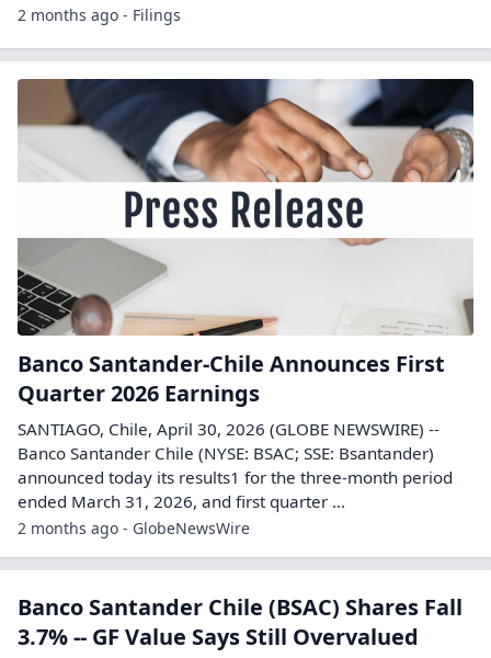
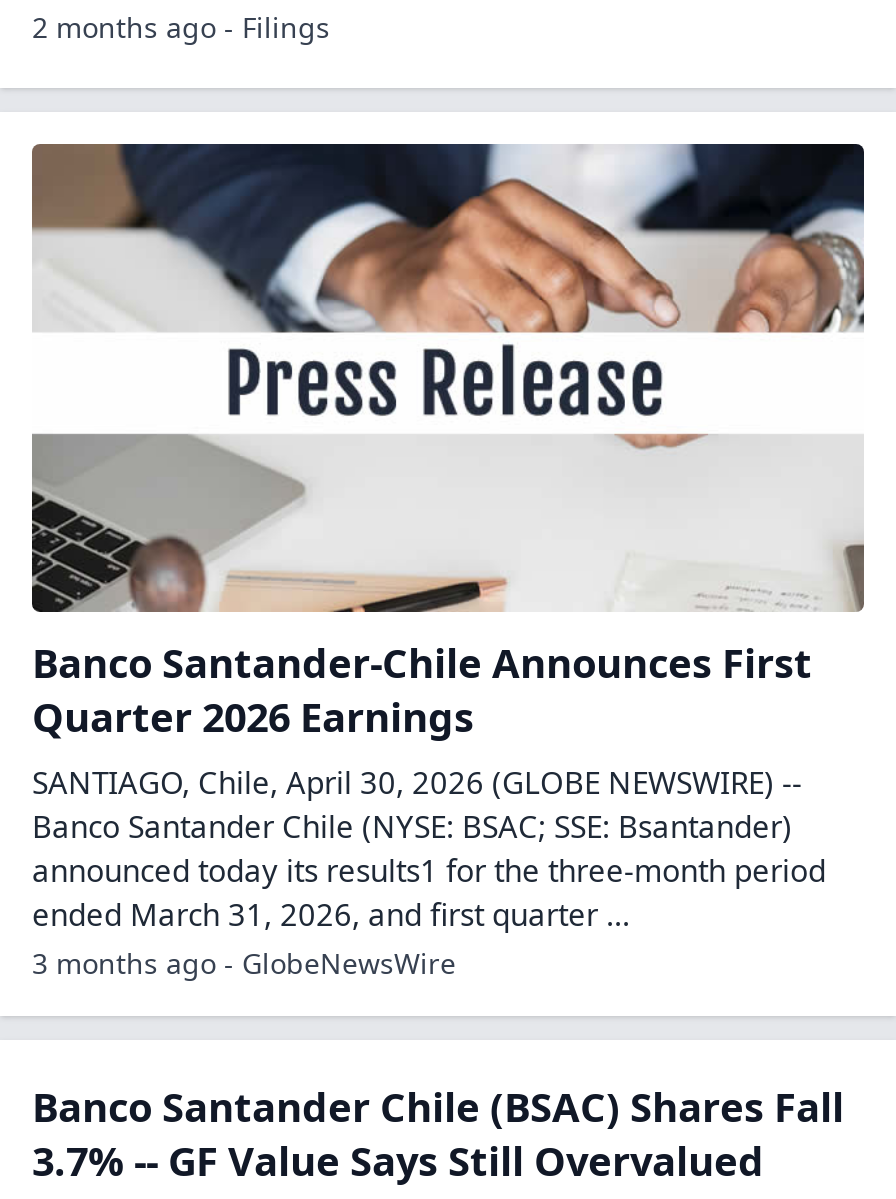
- 2 months ago - GlobeNewsWire
+ 3 months ago - GlobeNewsWire
